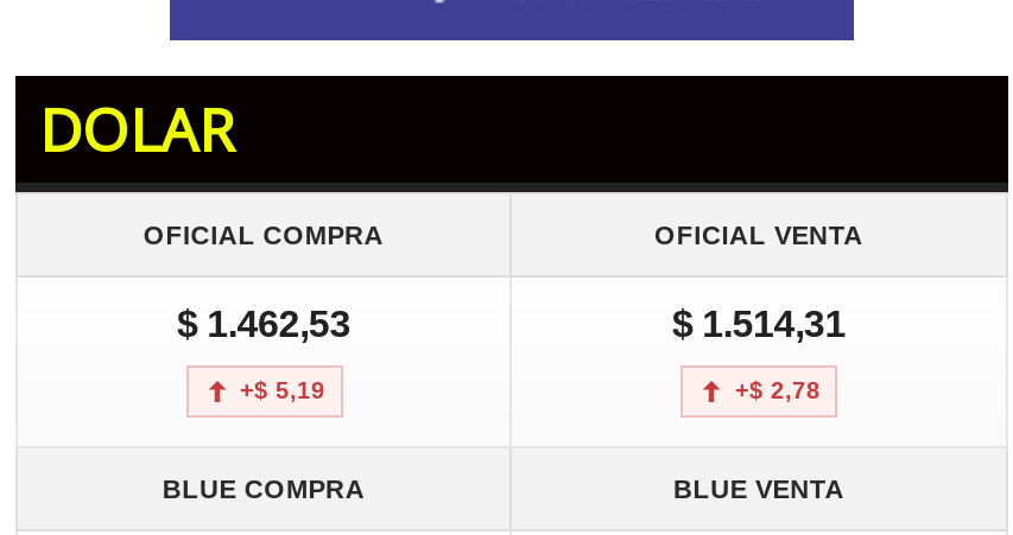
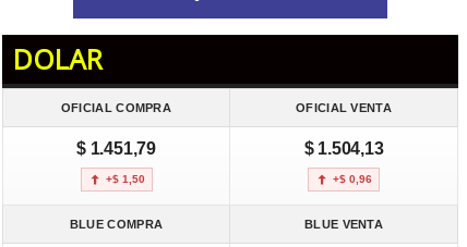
- $ 1.462,53
+ $ 1.451,79

- $ 1.514,31
+ $ 1.504,13

- +$ 5,19
+ +$ 1,50

- +$ 2,78
+ +$ 0,96
